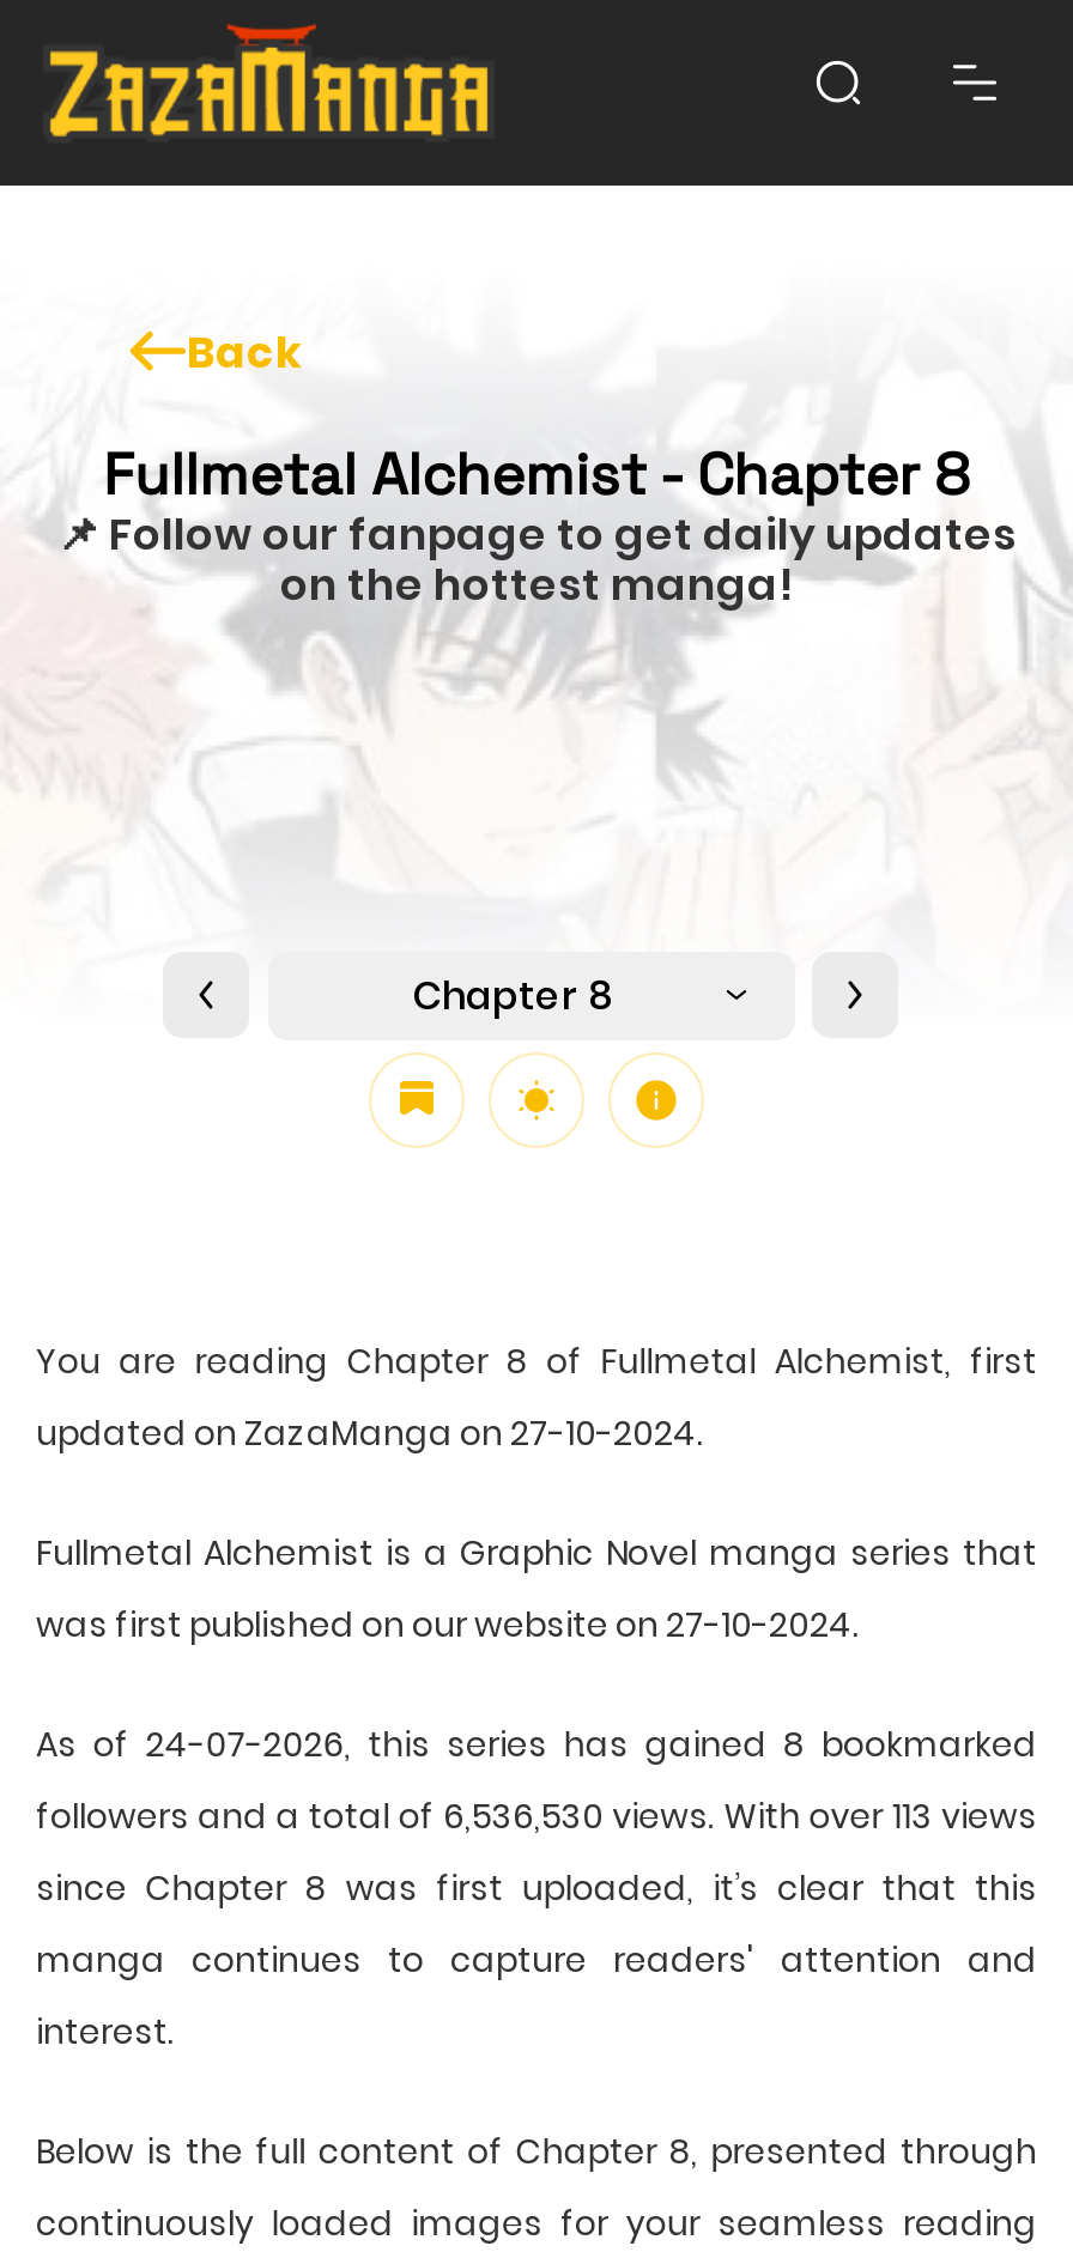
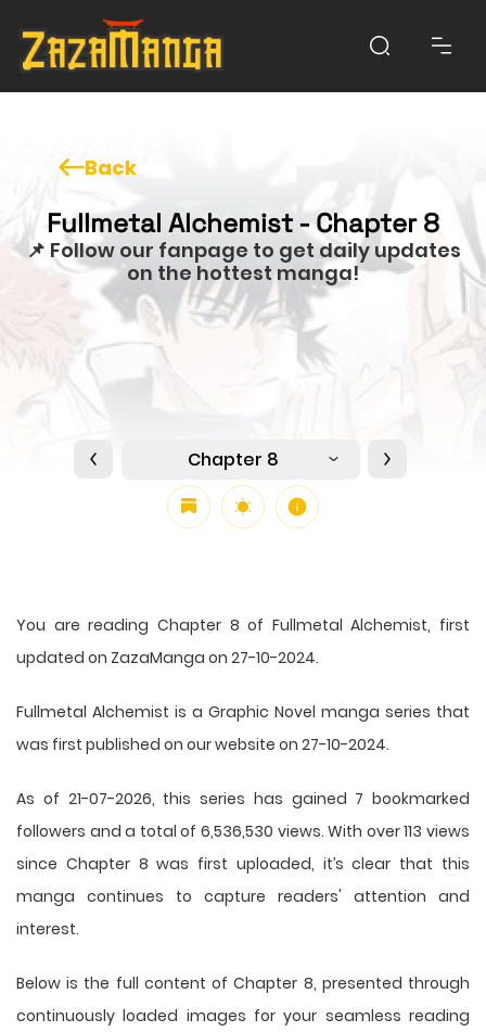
- As of 24-07-2026, this series has gained 8 bookmarked
+ As of 21-07-2026, this series has gained 7 bookmarked
